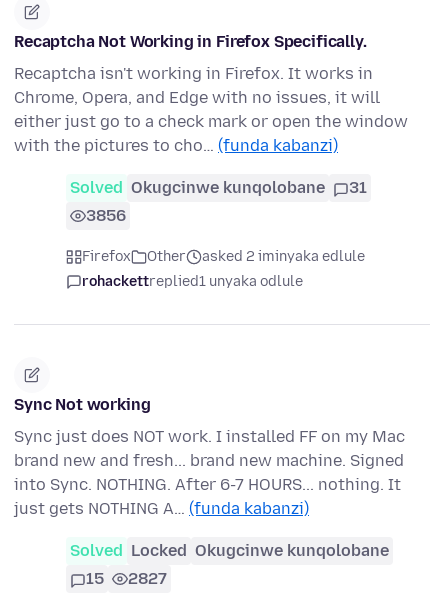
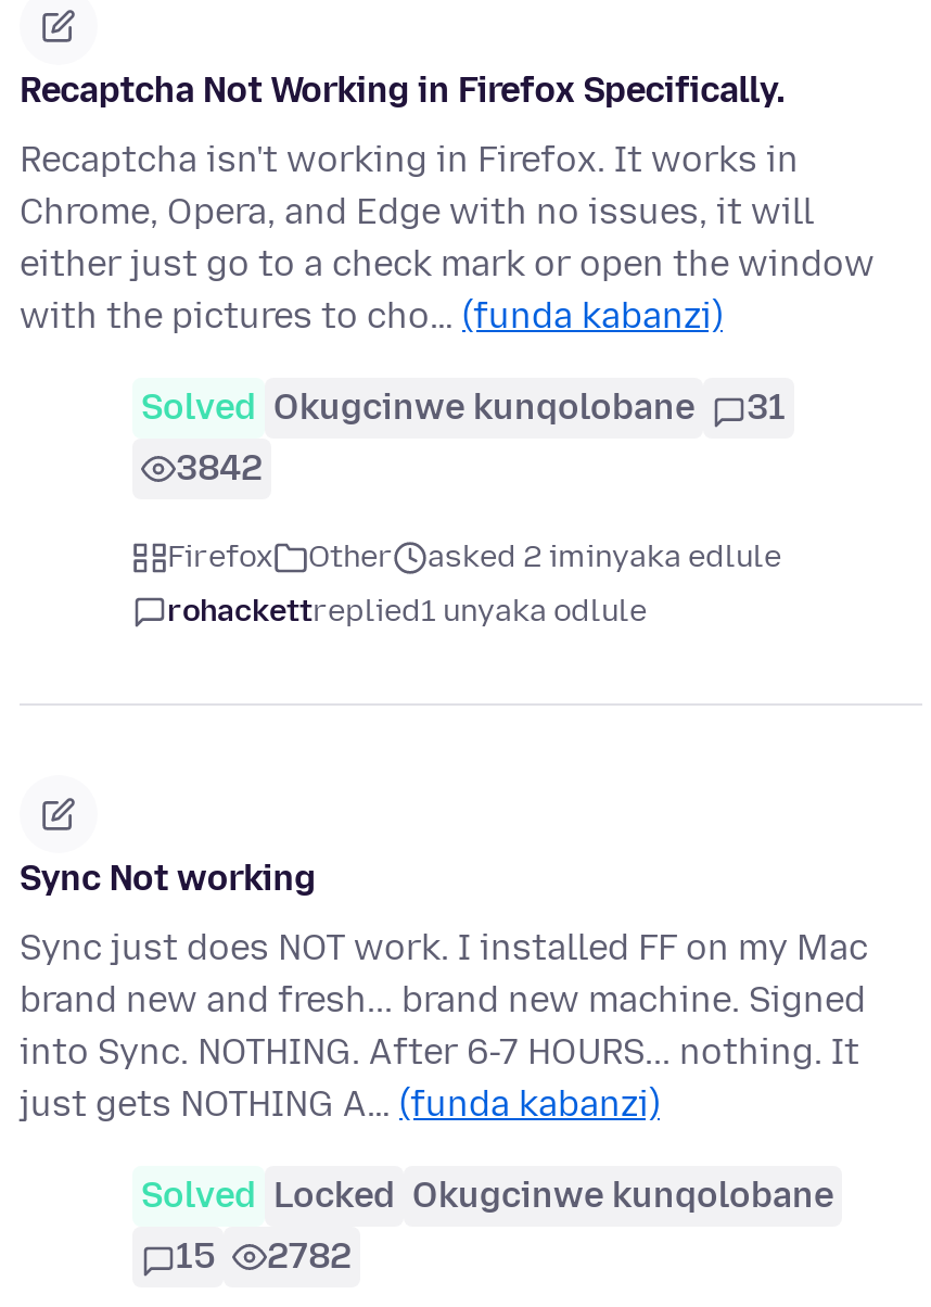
- 3856
+ 3842

- 15 2827
+ 15 2782
